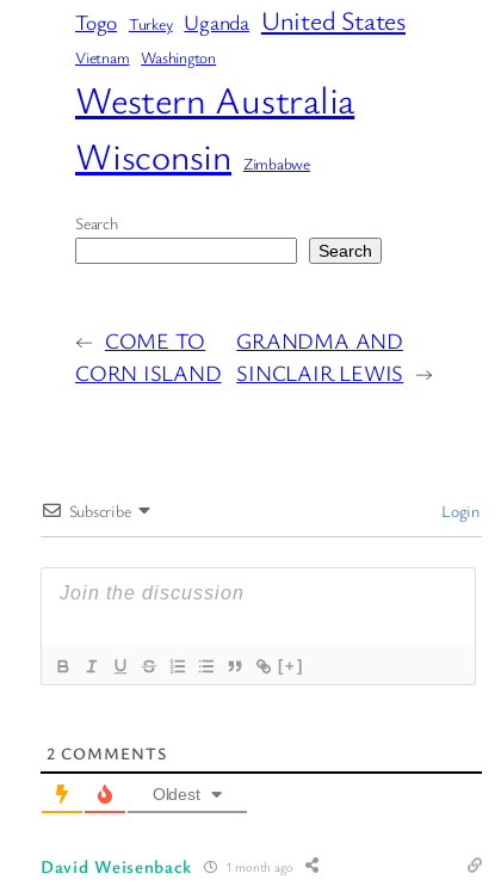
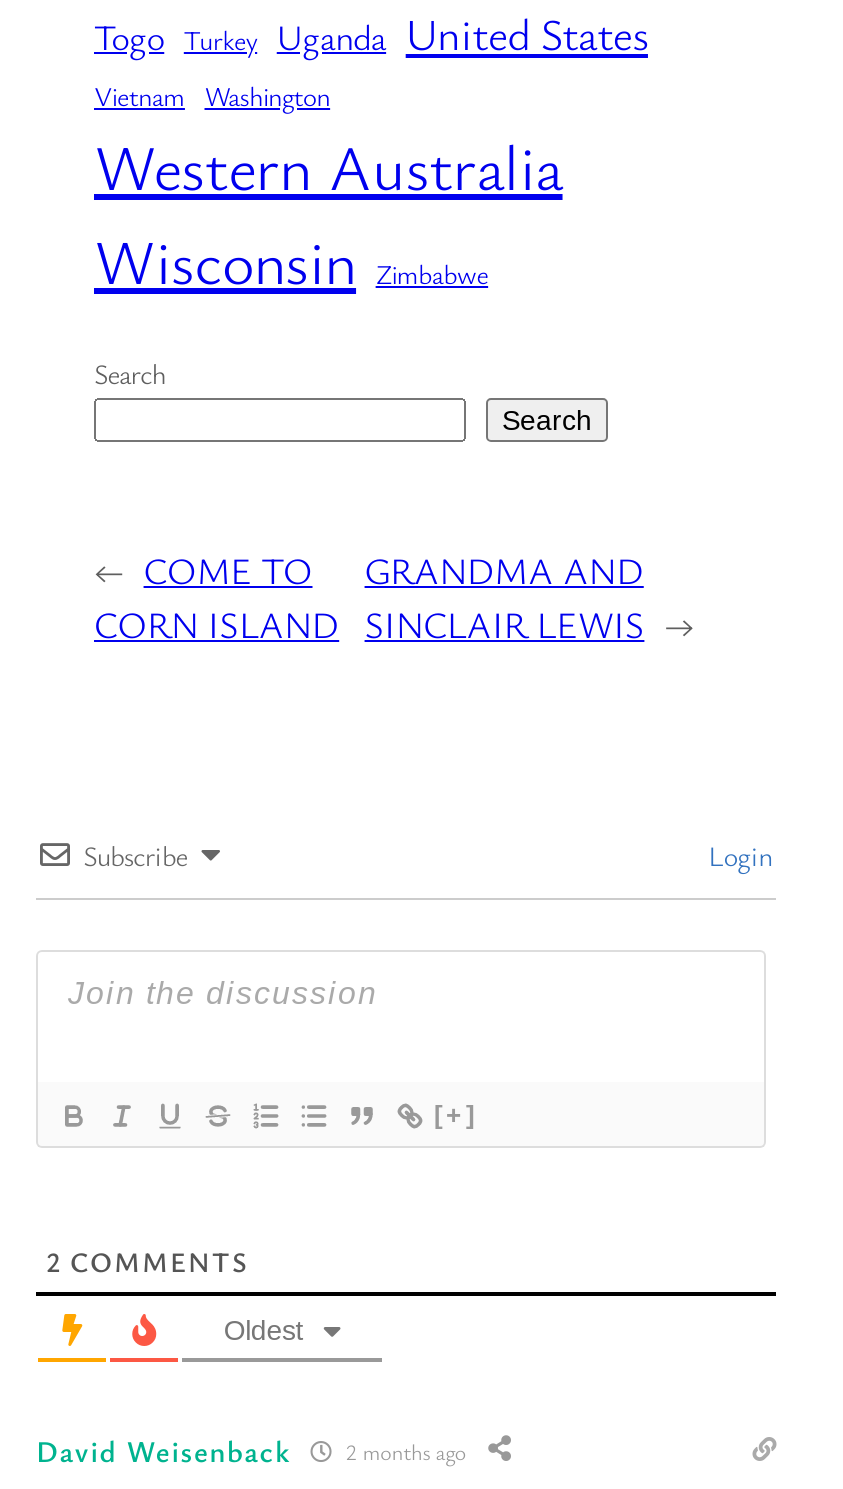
- David Weisenback 1 month ago
+ David Weisenback 2 months ago
